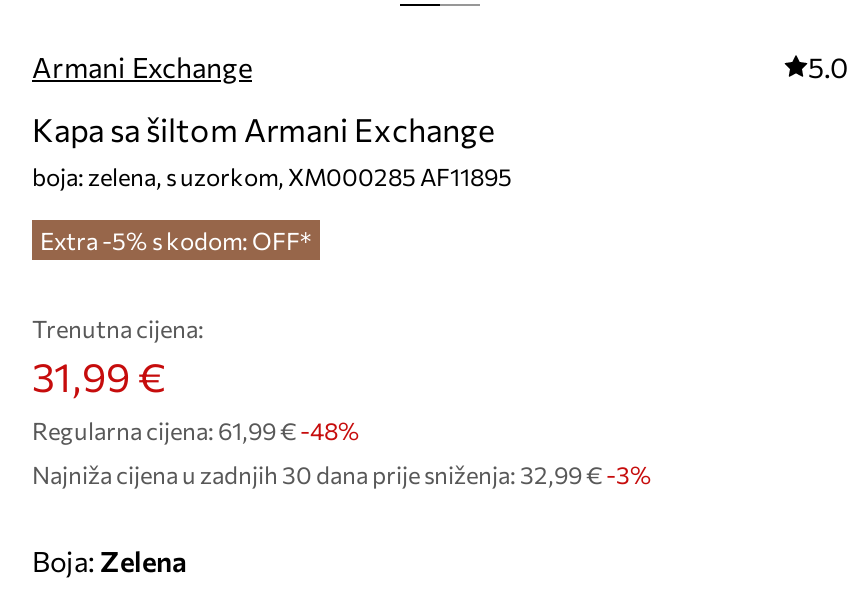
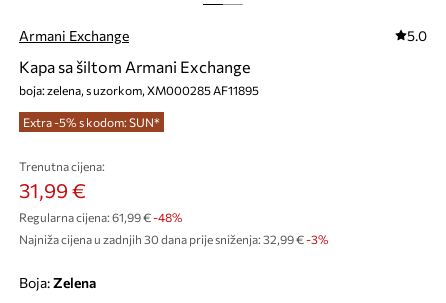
- Extra -5% s kodom: OFF*
+ Extra -5% s kodom: SUN*
